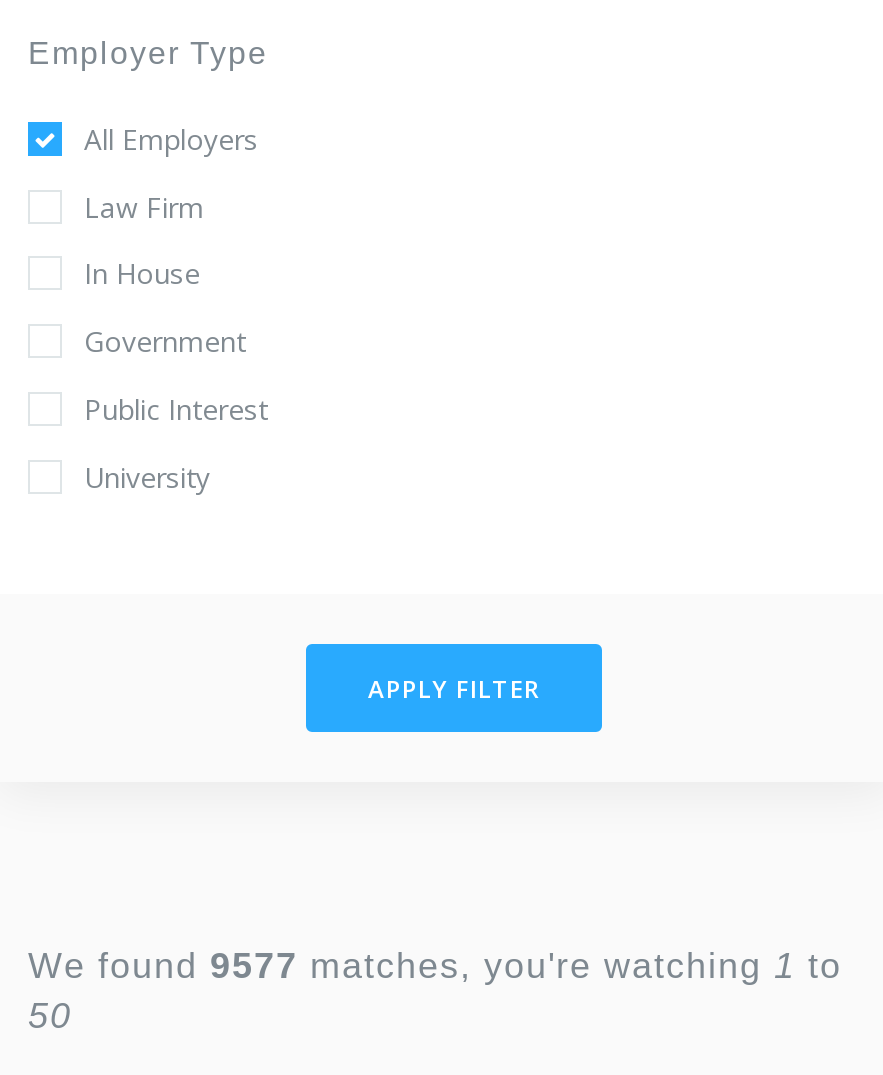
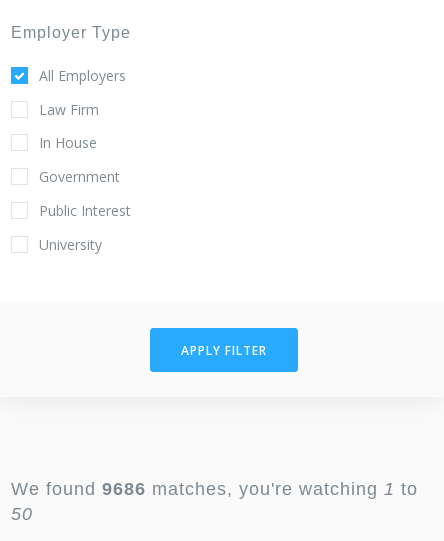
- We found 9577 matches, you're watching 1 to
+ We found 9686 matches, you're watching 1 to
